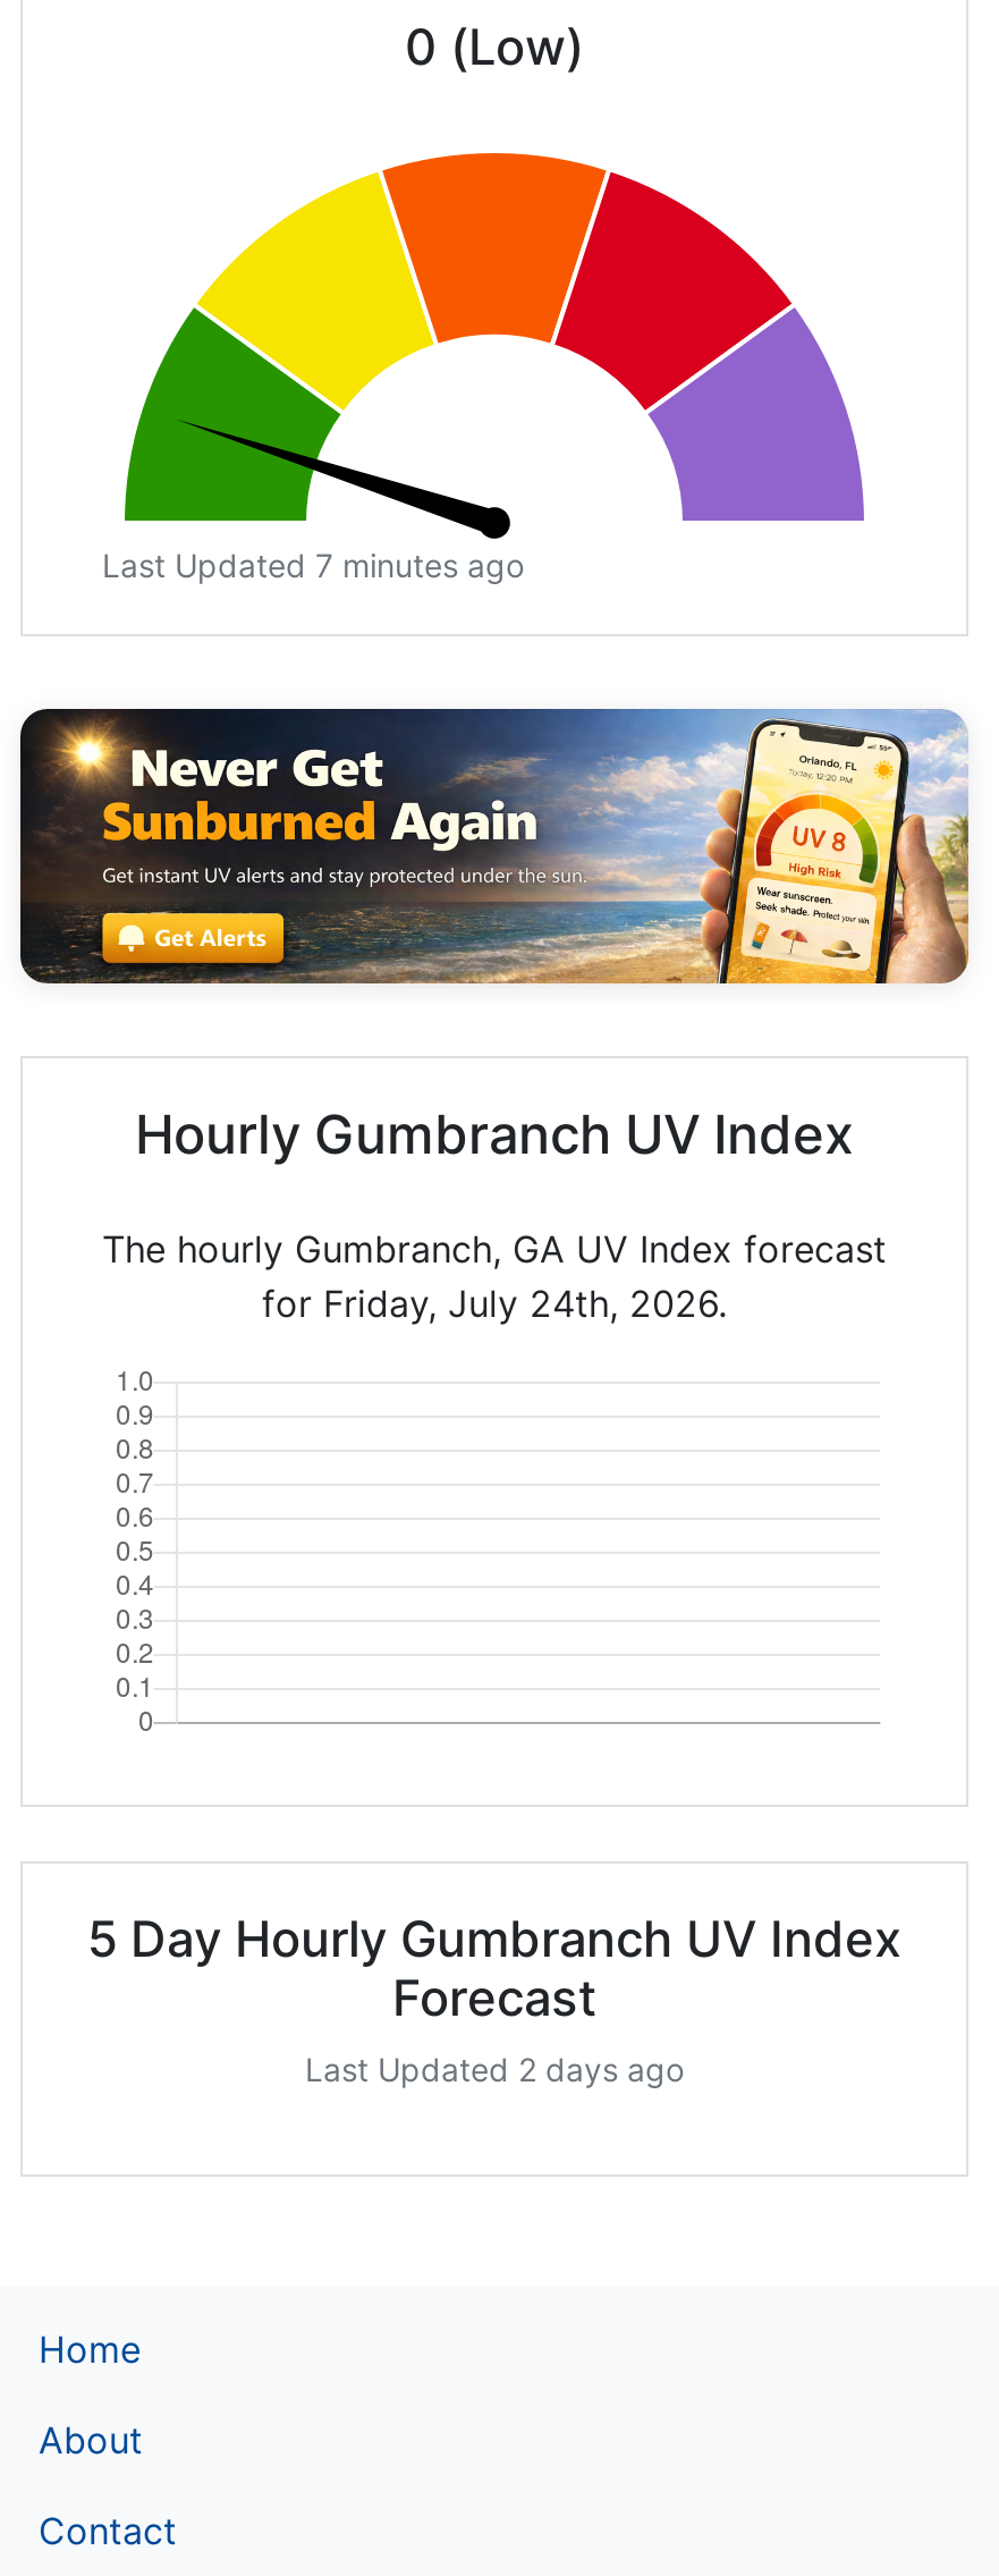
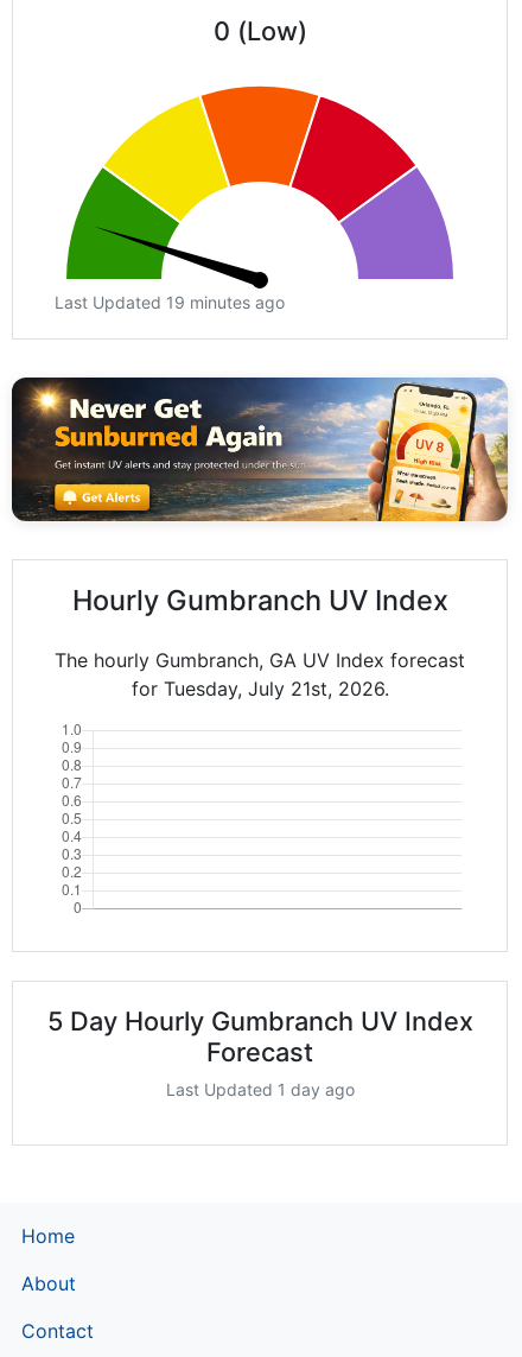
- Last Updated 7 minutes ago
+ Last Updated 19 minutes ago

- for Friday, July 24th, 2026.
+ for Tuesday, July 21st, 2026.

- Last Updated 2 days ago
+ Last Updated 1 day ago
